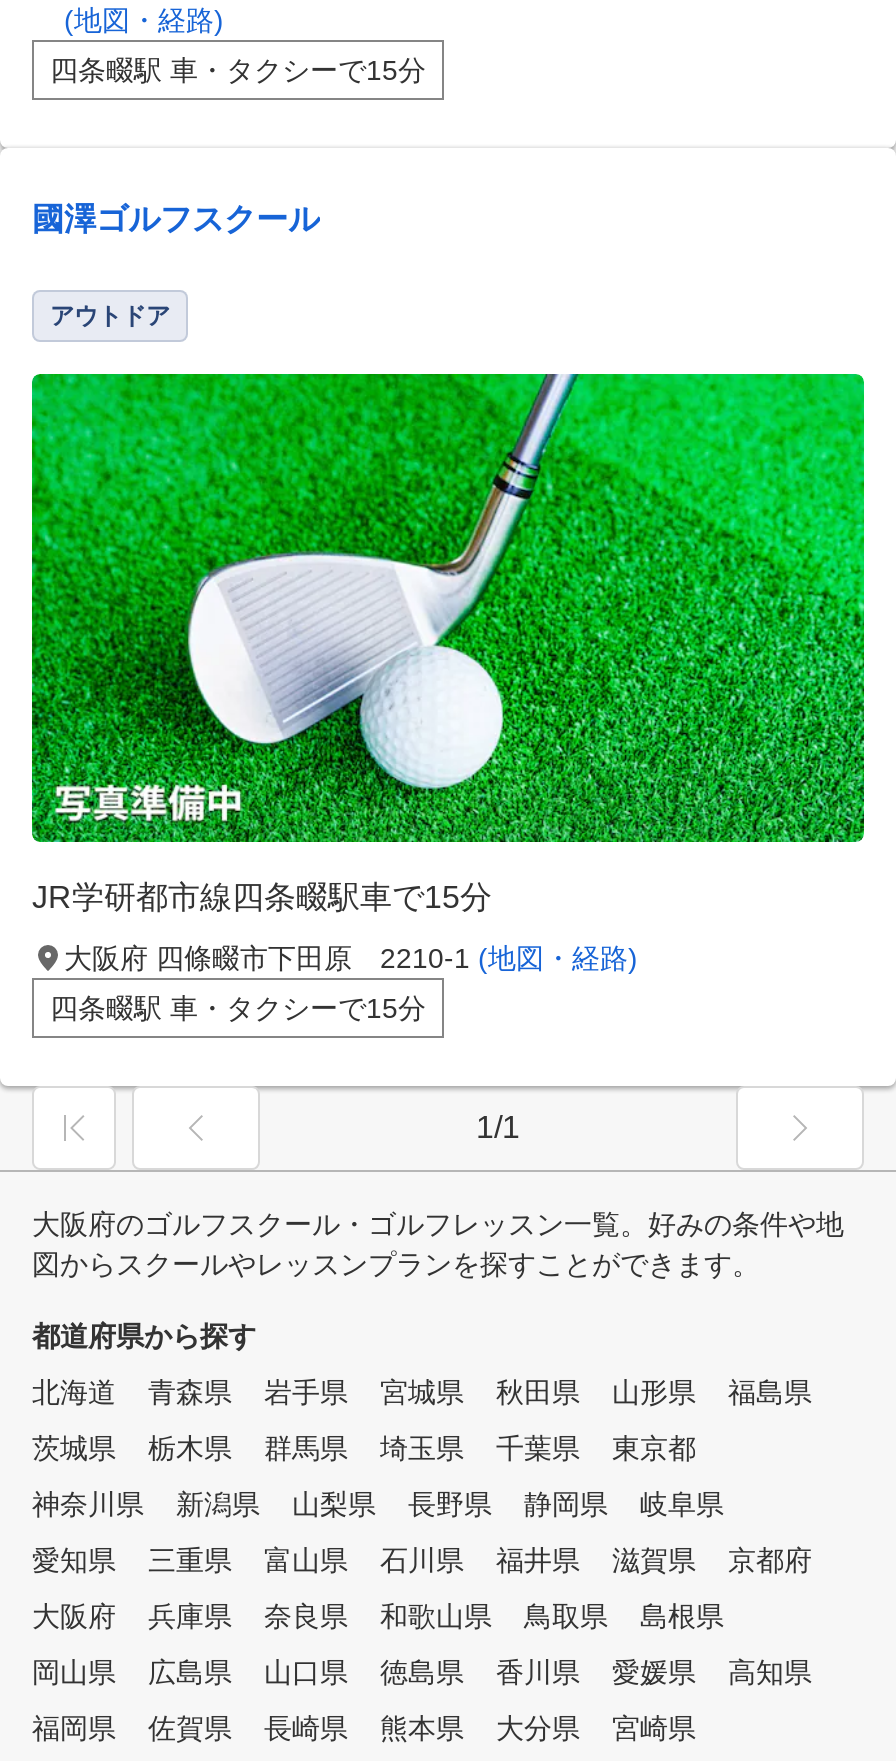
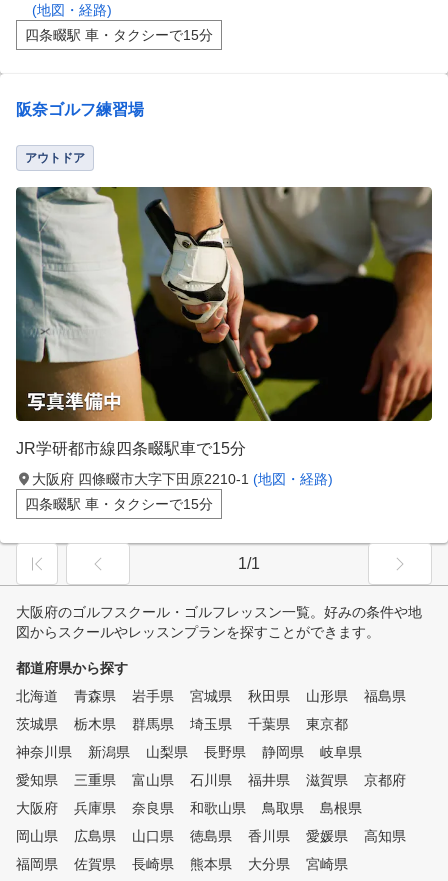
- 國澤ゴルフスクール
+ 阪奈ゴルフ練習場

- [image]
+ [image]

- 大阪府 四條畷市下田原 2210-1 (地図・経路)
+ 大阪府 四條畷市大字下田原2210-1 (地図・経路)
